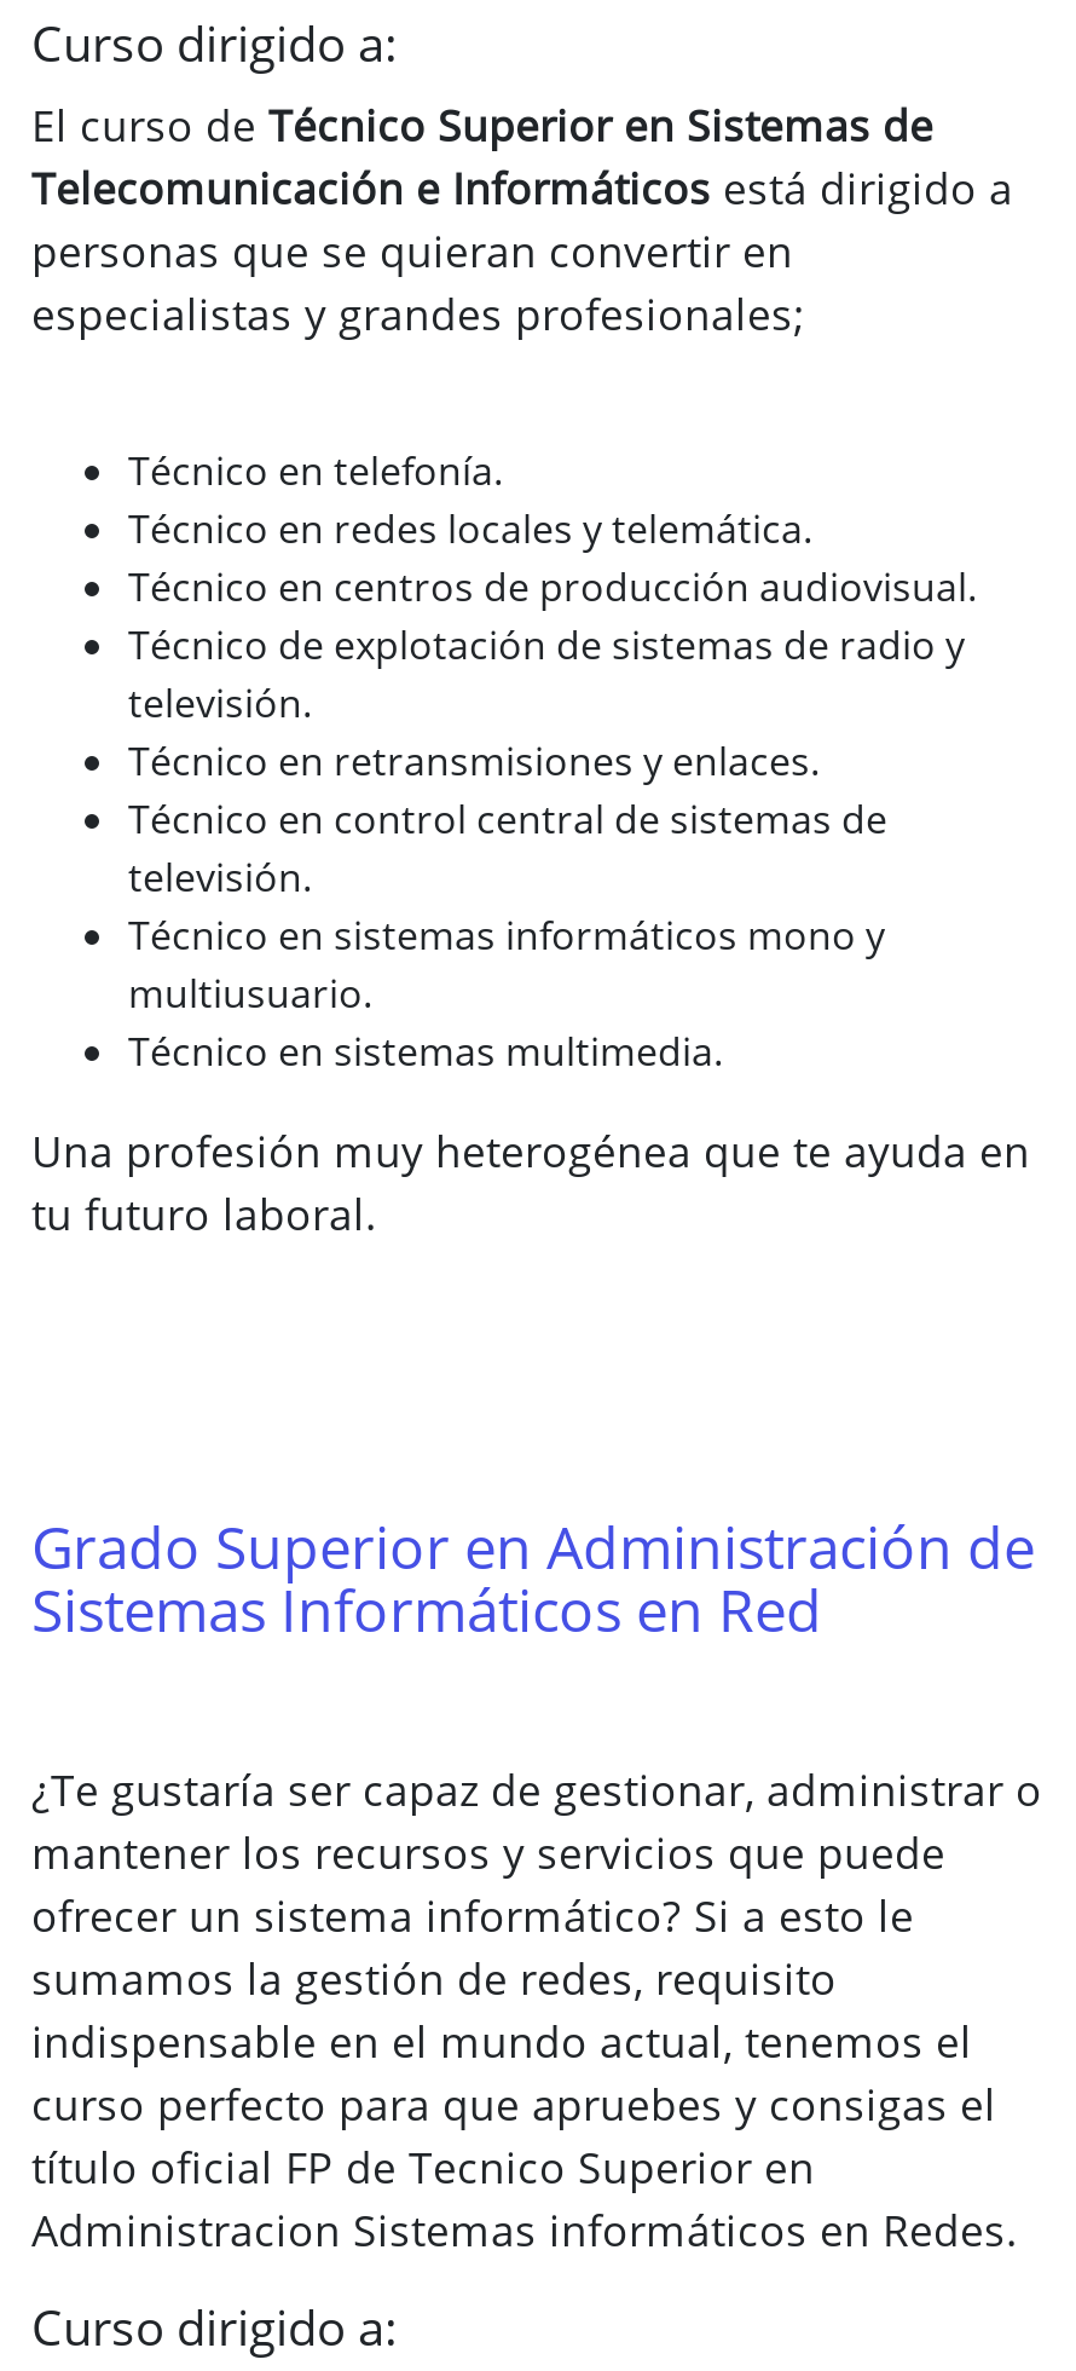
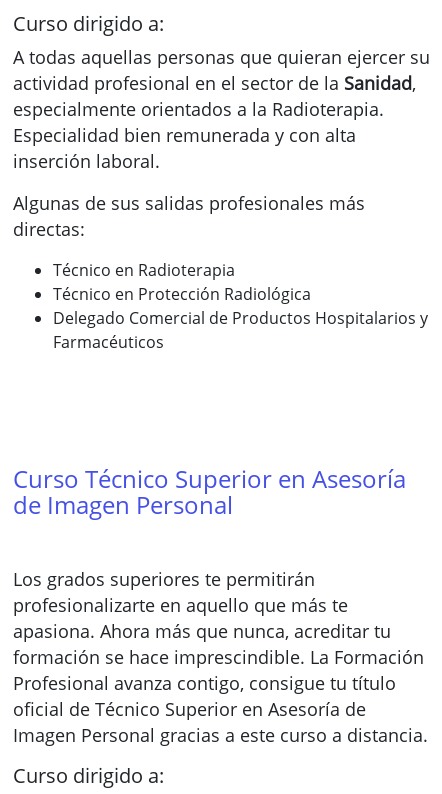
- El curso de Técnico Superior en Sistemas de
- Telecomunicación e Informáticos está dirigido a
- personas que se quieran convertir en
- especialistas y grandes profesionales;
+ A todas aquellas personas que quieran ejercer su
+ actividad profesional en el sector de la Sanidad,
+ especialmente orientados a la Radioterapia.
+ Especialidad bien remunerada y con alta
+ inserción laboral.

- Técnico en telefonía.
- Técnico en redes locales y telemática.
- Técnico en centros de producción audiovisual.
- Técnico de explotación de sistemas de radio y
- televisión.
- Técnico en retransmisiones y enlaces.
- Técnico en control central de sistemas de
- televisión.
- Técnico en sistemas informáticos mono y
- multiusuario.
- Técnico en sistemas multimedia.
+ Algunas de sus salidas profesionales más
+ directas:

- Una profesión muy heterogénea que te ayuda en
- tu futuro laboral.
+ Técnico en Radioterapia
+ Técnico en Protección Radiológica
+ Delegado Comercial de Productos Hospitalarios y
+ Farmacéuticos

- Grado Superior en Administración de
- Sistemas Informáticos en Red
+ Curso Técnico Superior en Asesoría
+ de Imagen Personal

- ¿Te gustaría ser capaz de gestionar, administrar o
- mantener los recursos y servicios que puede
- ofrecer un sistema informático? Si a esto le
- sumamos la gestión de redes, requisito
- indispensable en el mundo actual, tenemos el
- curso perfecto para que apruebes y consigas el
- título oficial FP de Tecnico Superior en
- Administracion Sistemas informáticos en Redes.
+ Los grados superiores te permitirán
+ profesionalizarte en aquello que más te
+ apasiona. Ahora más que nunca, acreditar tu
+ formación se hace imprescindible. La Formación
+ Profesional avanza contigo, consigue tu título
+ oficial de Técnico Superior en Asesoría de
+ Imagen Personal gracias a este curso a distancia.
